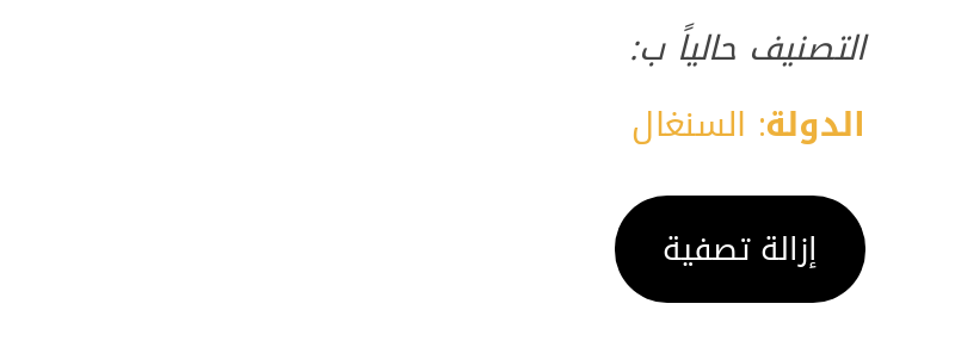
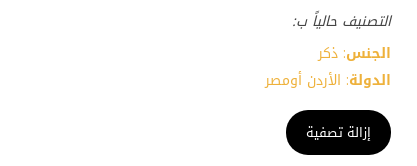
- الدولة: السنغال
+ الجنس: ذكر
+ الدولة: الأردن أومصر
